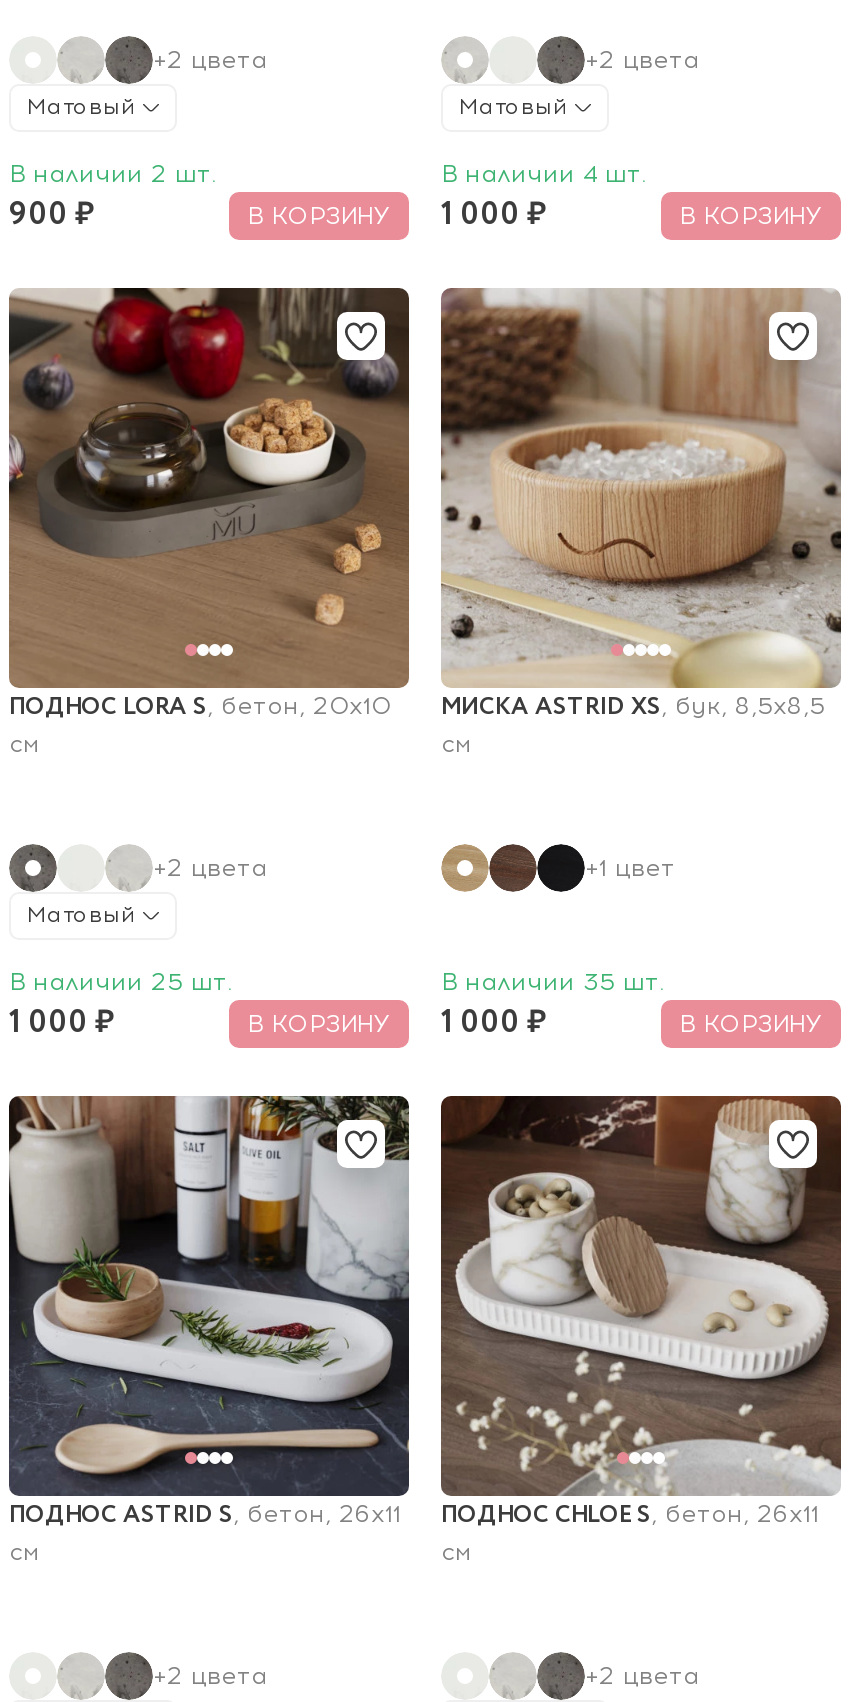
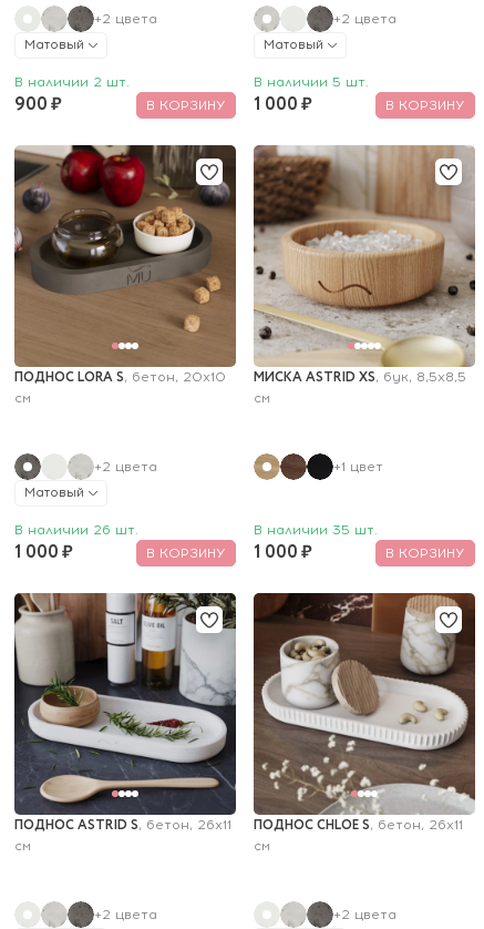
- В наличии 4 шт.
+ В наличии 5 шт.

- В наличии 25 шт.
+ В наличии 26 шт.
